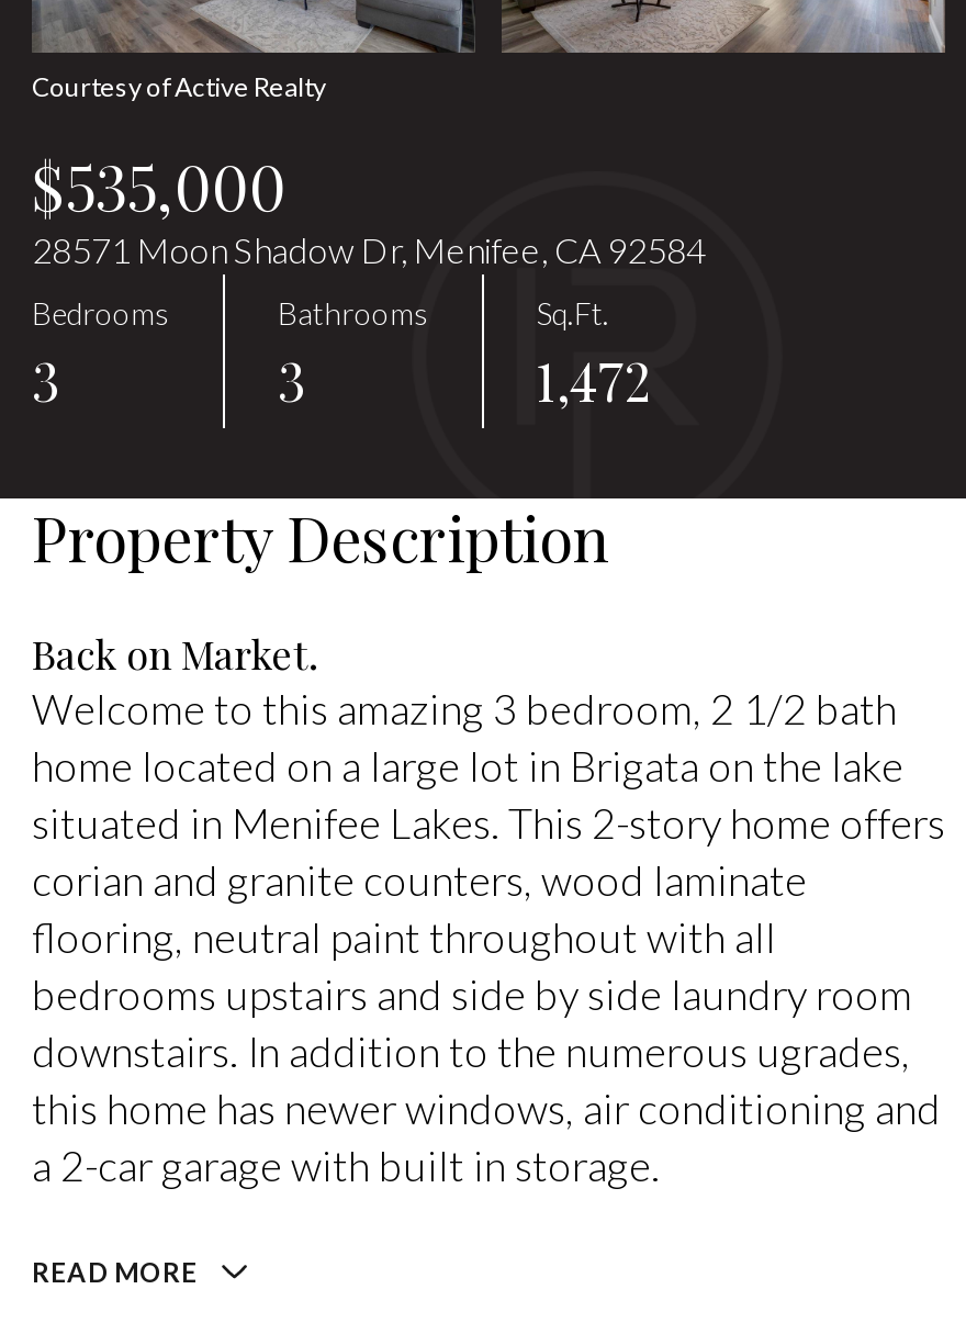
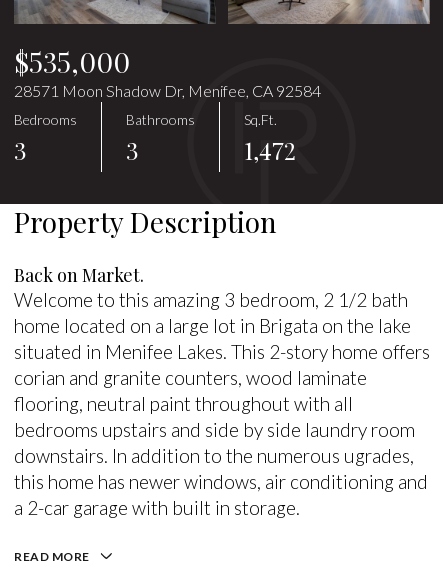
- Courtesy of Active Realty
